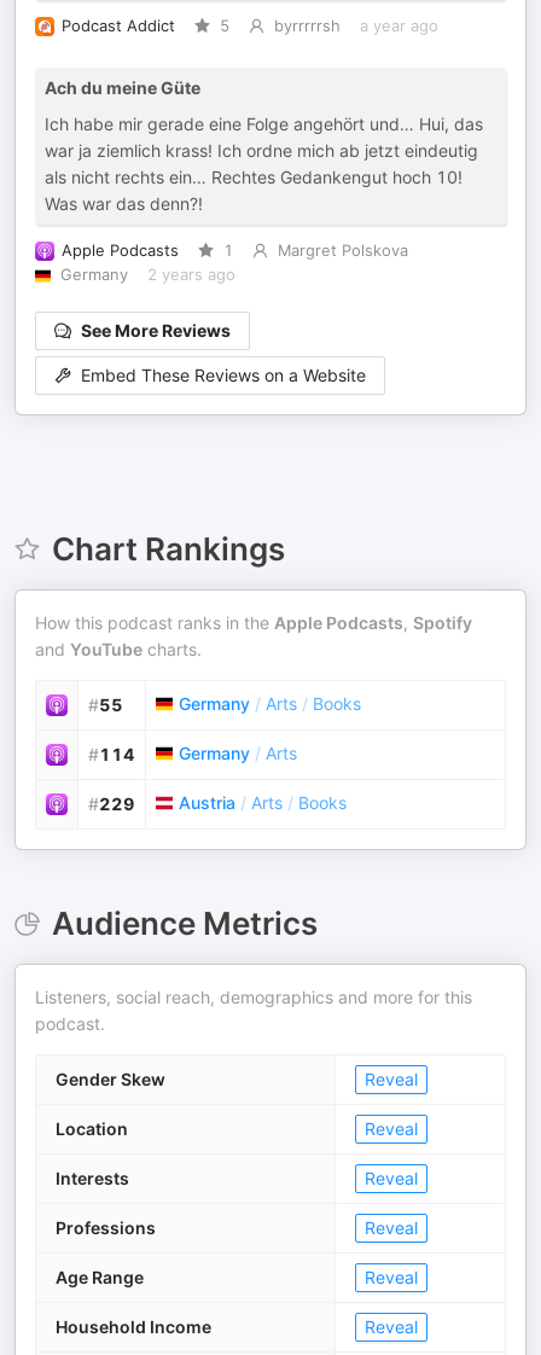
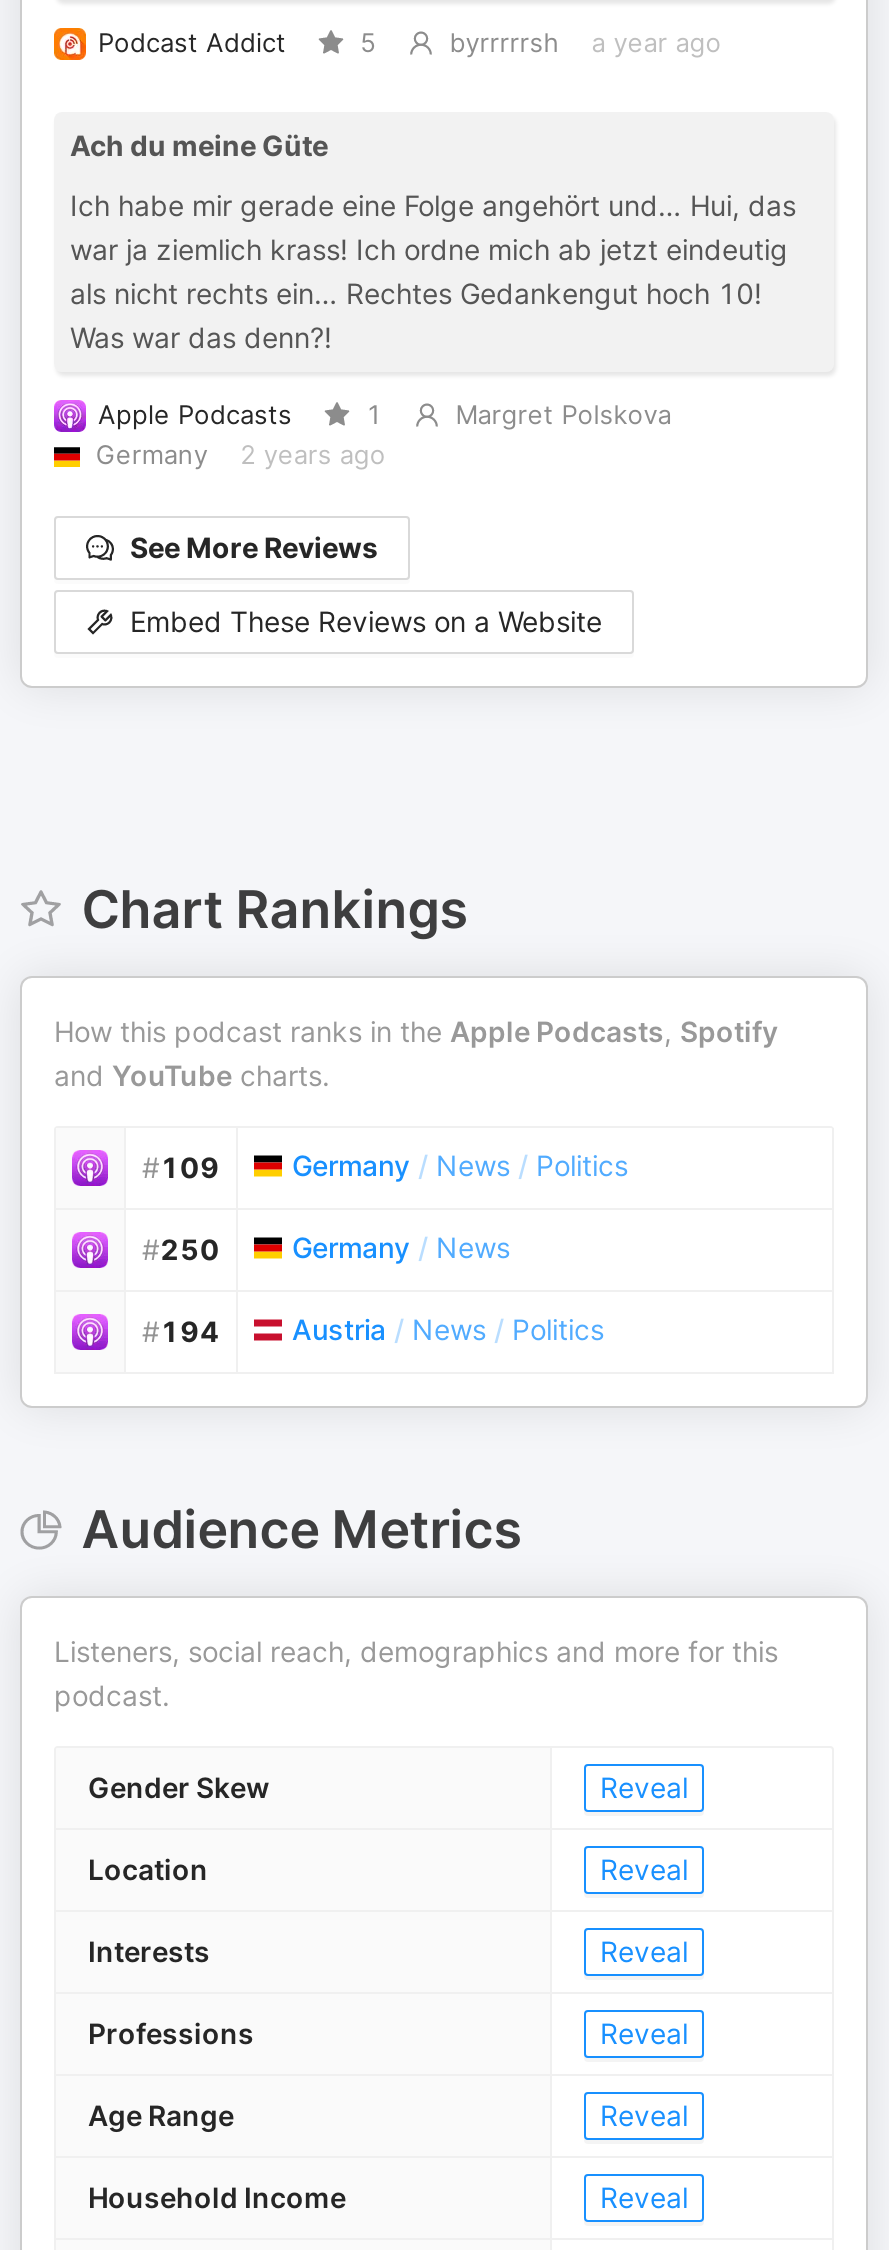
- #55
+ #109

- Germany / Arts / Books
+ Germany / News / Politics

- #114
+ #250

- Germany / Arts
+ Germany / News

- #229
+ #194

- Austria / Arts / Books
+ Austria / News / Politics
